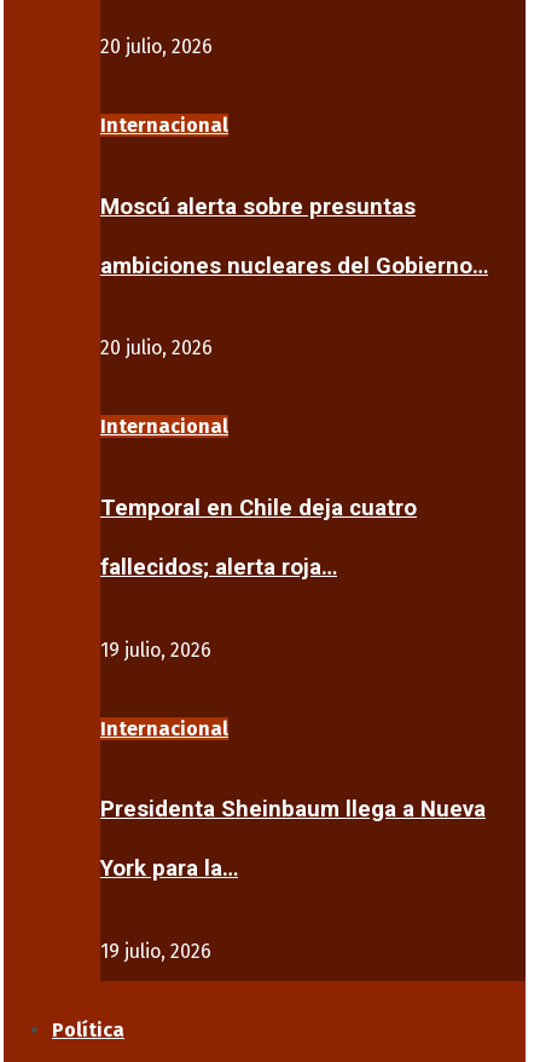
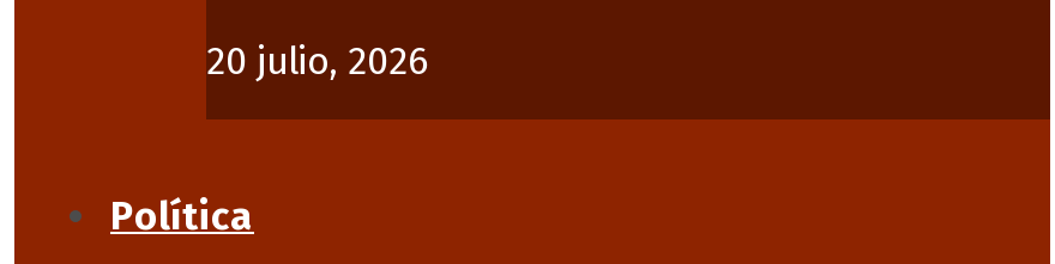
- Internacional
- Moscú alerta sobre presuntas
- ambiciones nucleares del Gobierno…
- 20 julio, 2026
- Internacional
- Temporal en Chile deja cuatro
- fallecidos; alerta roja…
- 19 julio, 2026
- Internacional
- Presidenta Sheinbaum llega a Nueva
- York para la…
- 19 julio, 2026
